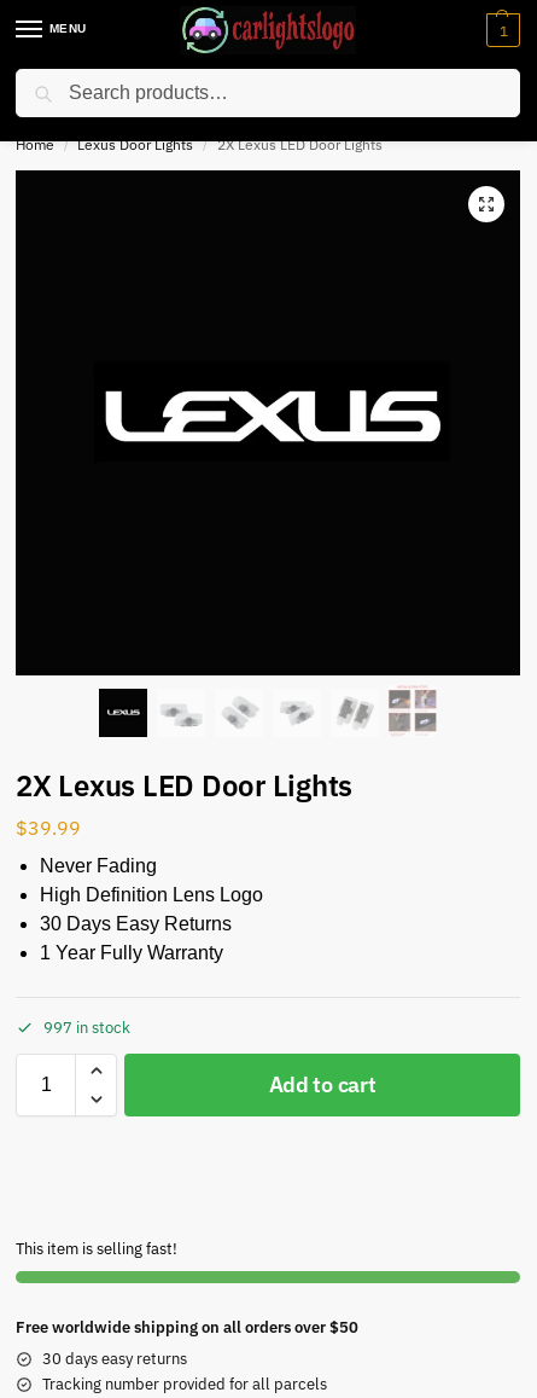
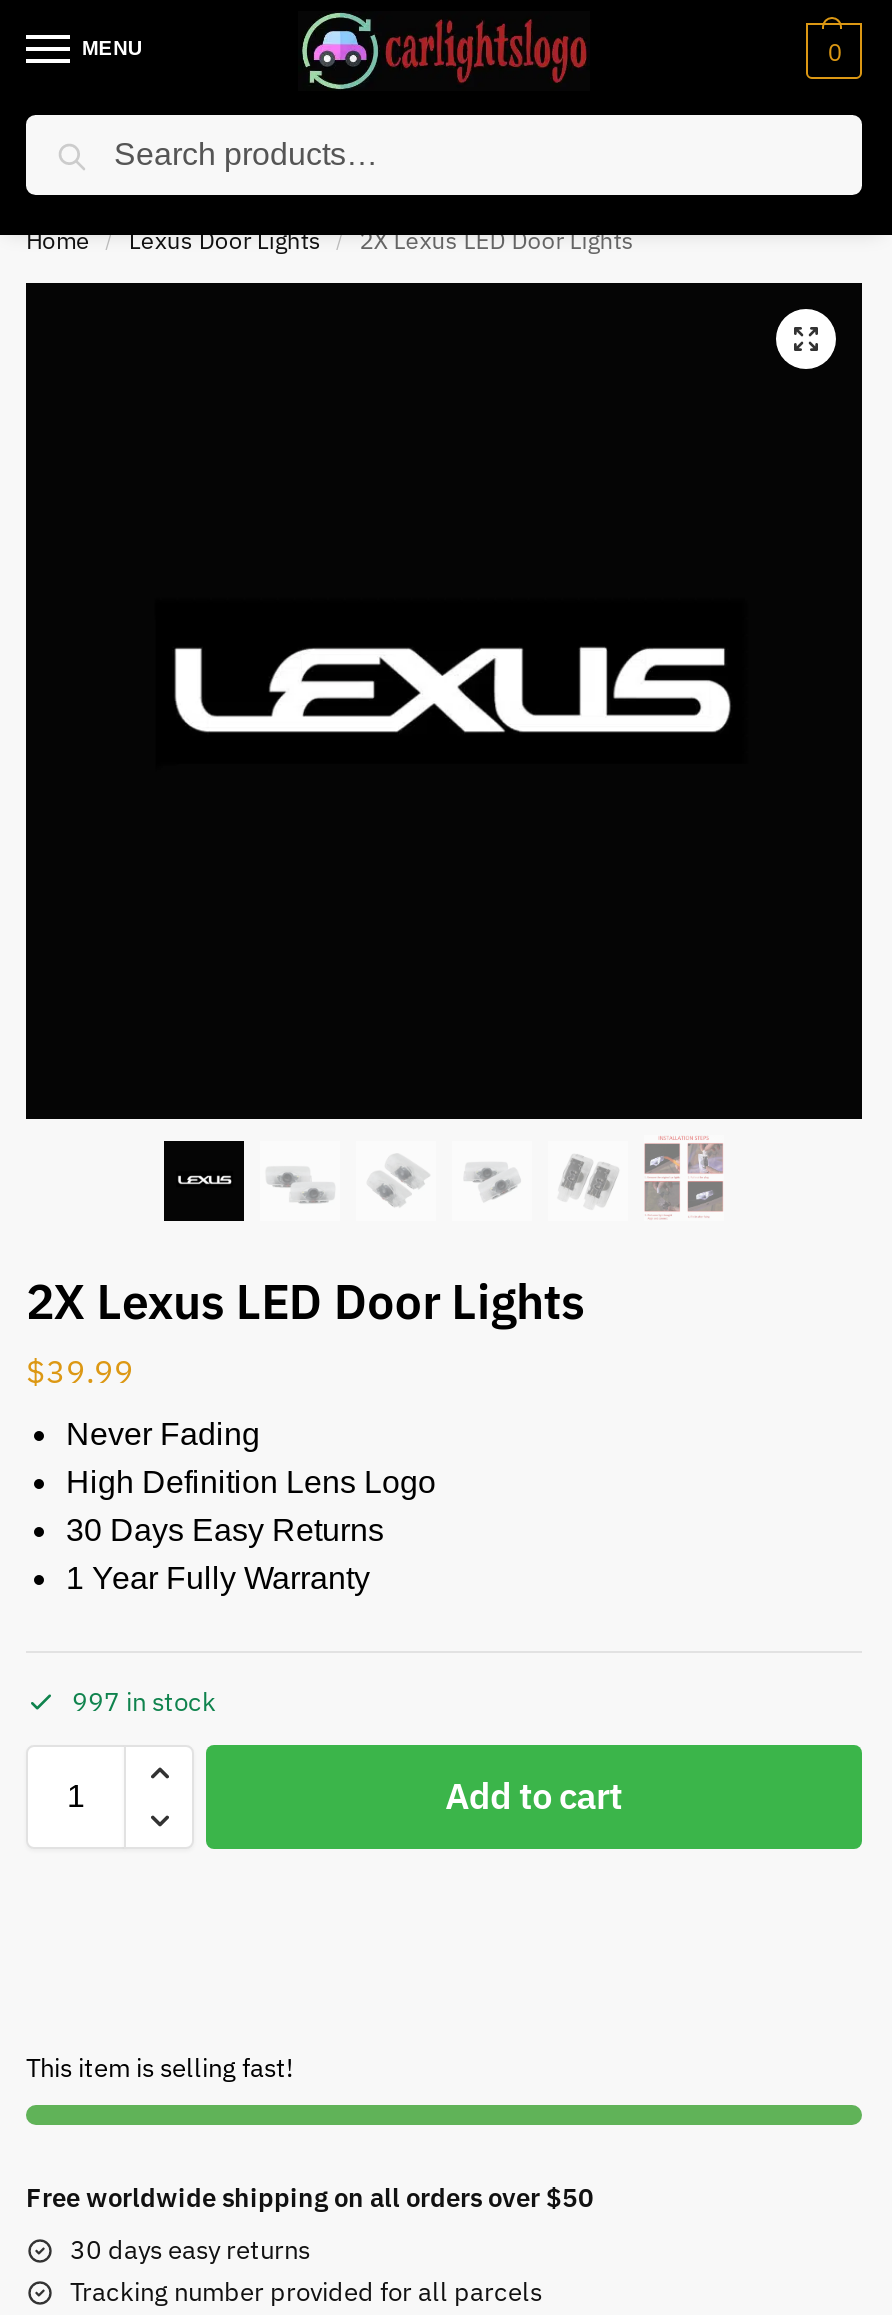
- 1
+ 0
